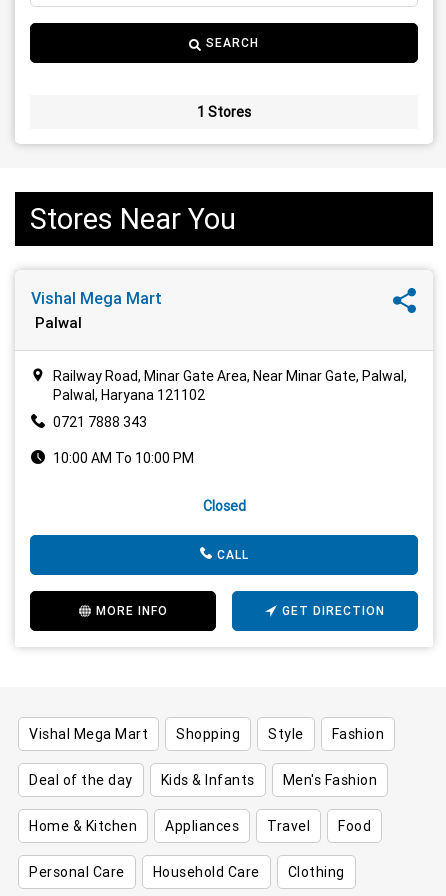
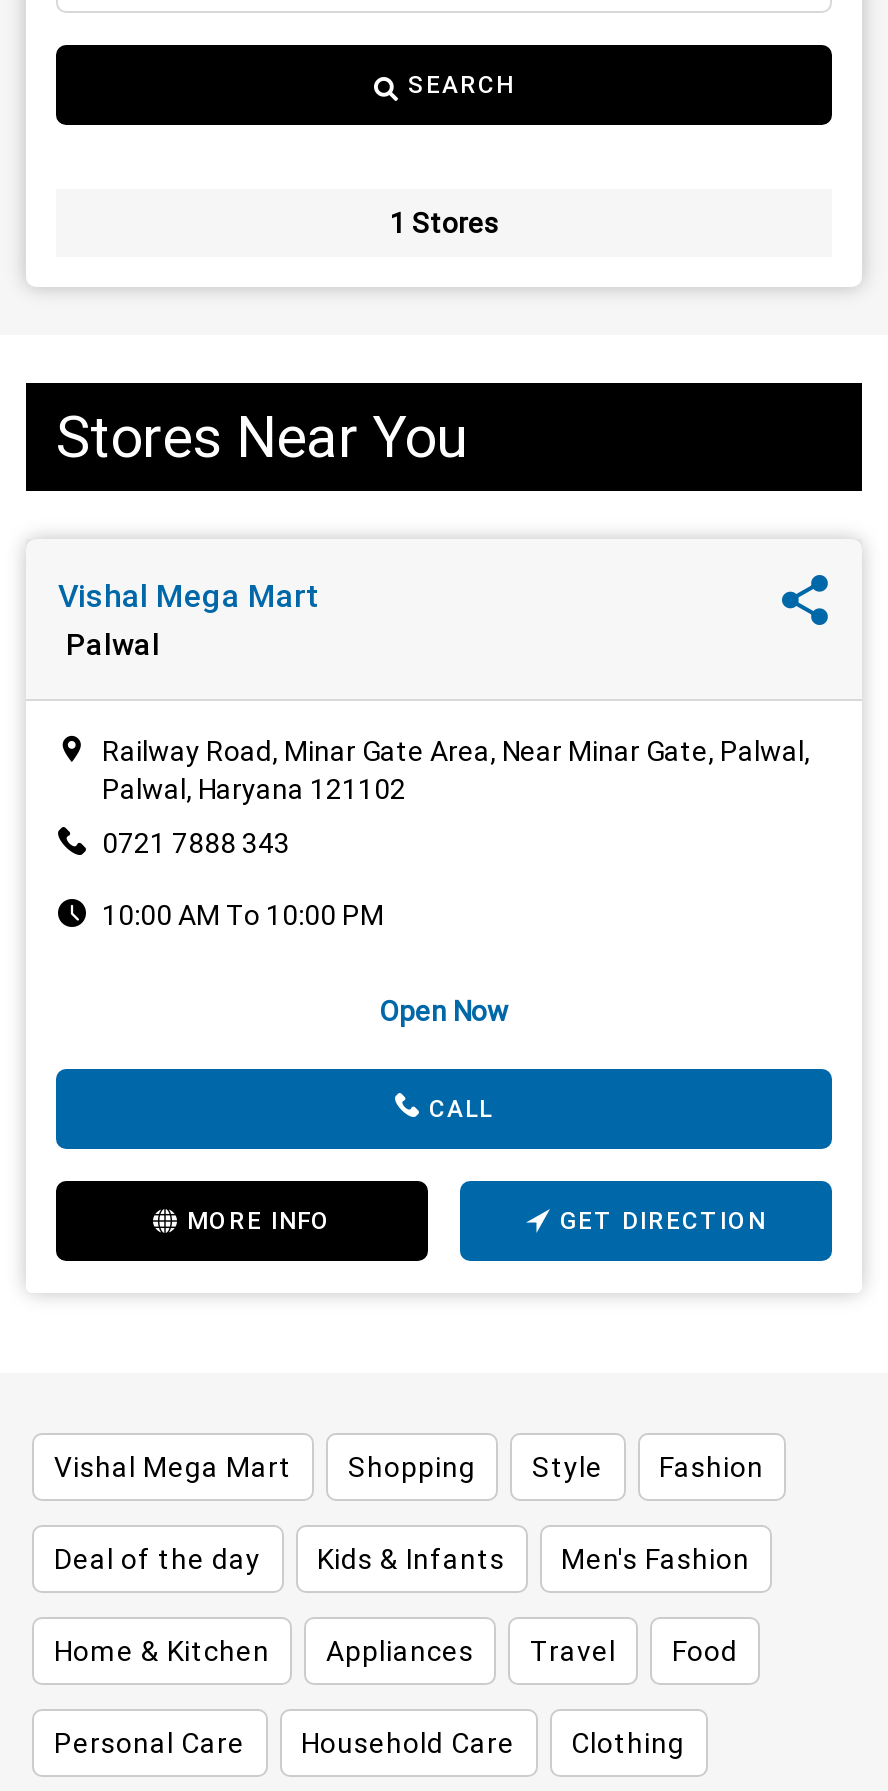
- Closed
+ Open Now
